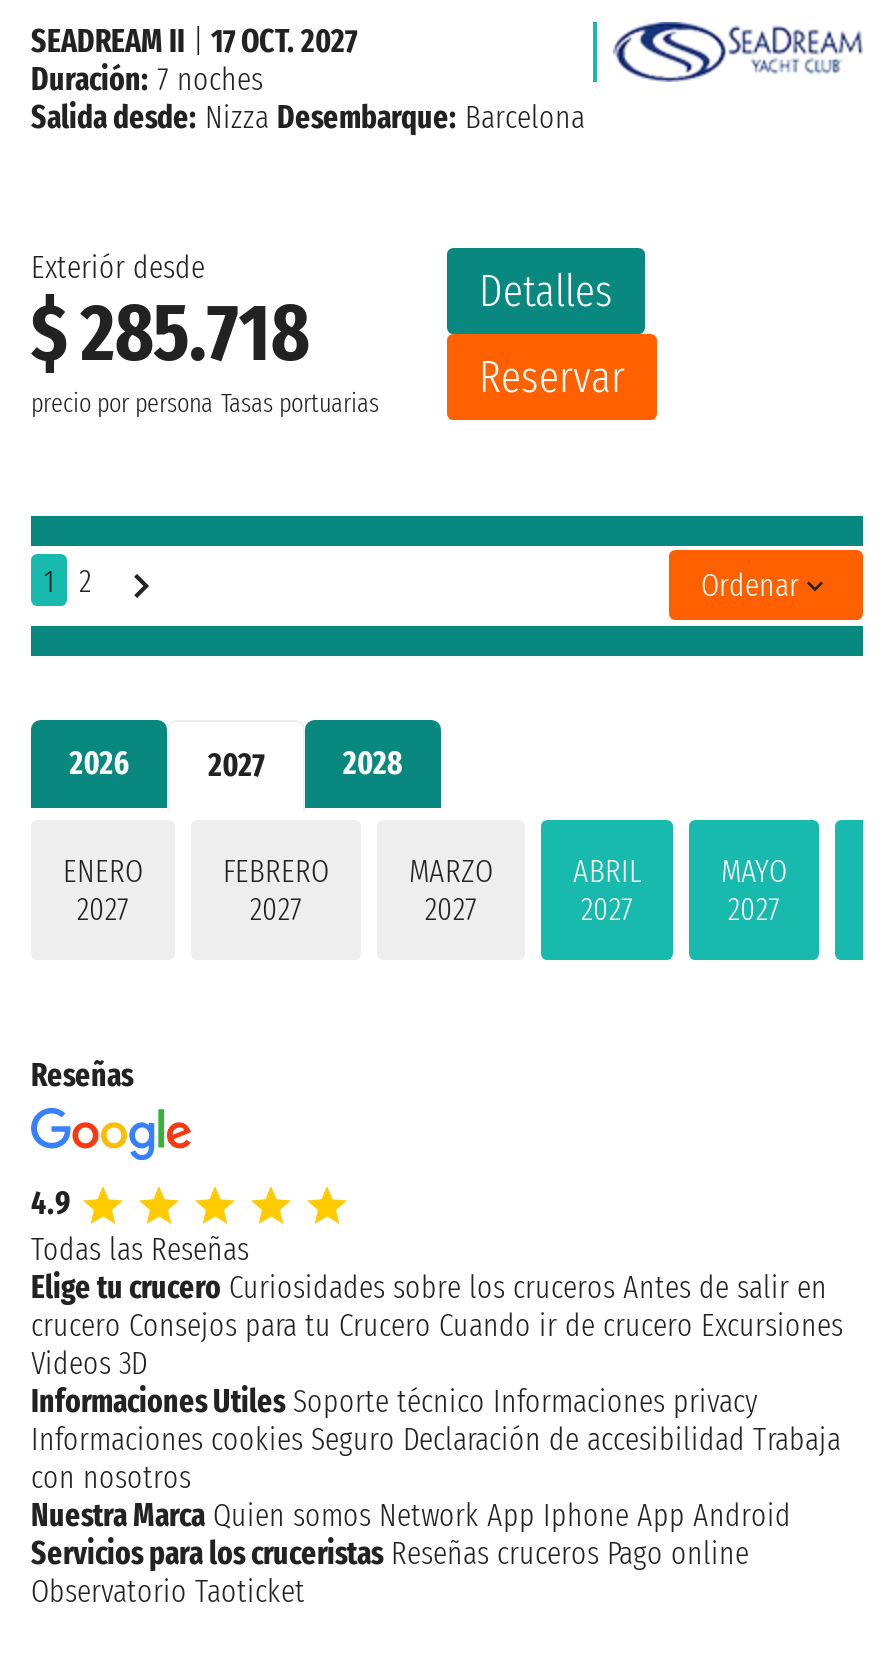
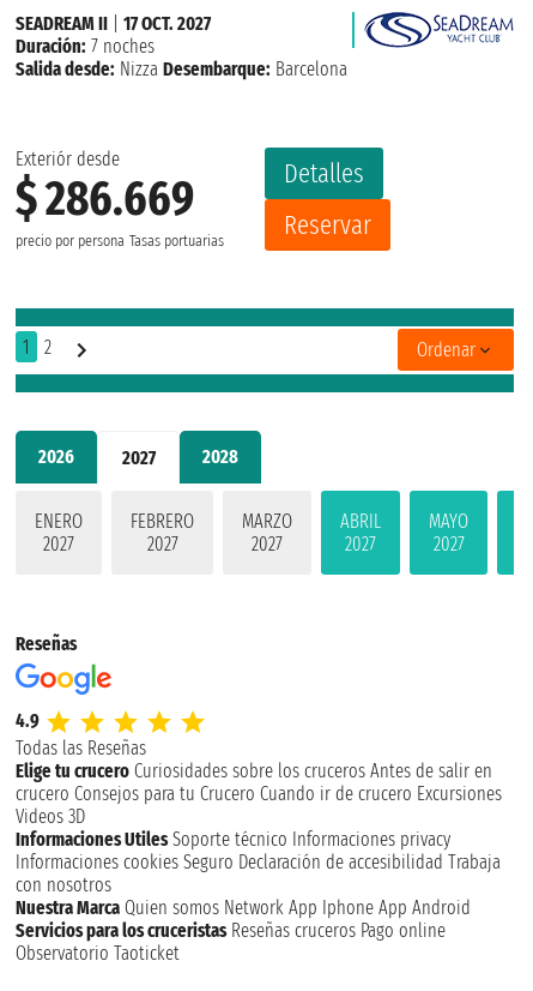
- $ 285.718
+ $ 286.669
